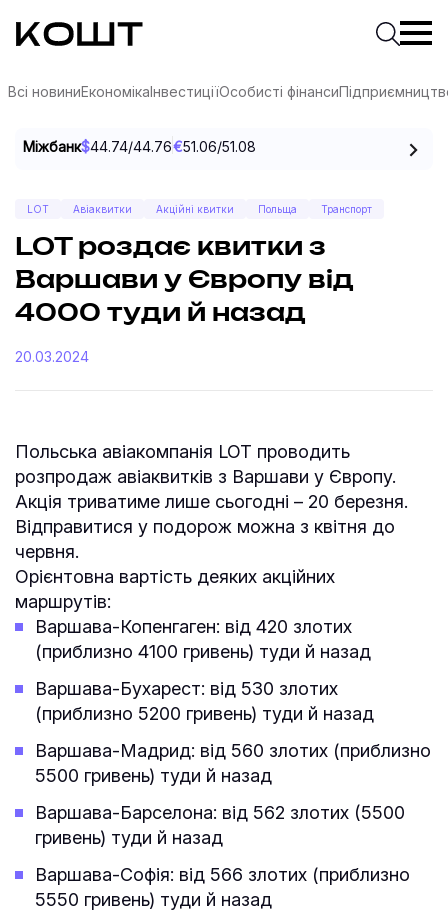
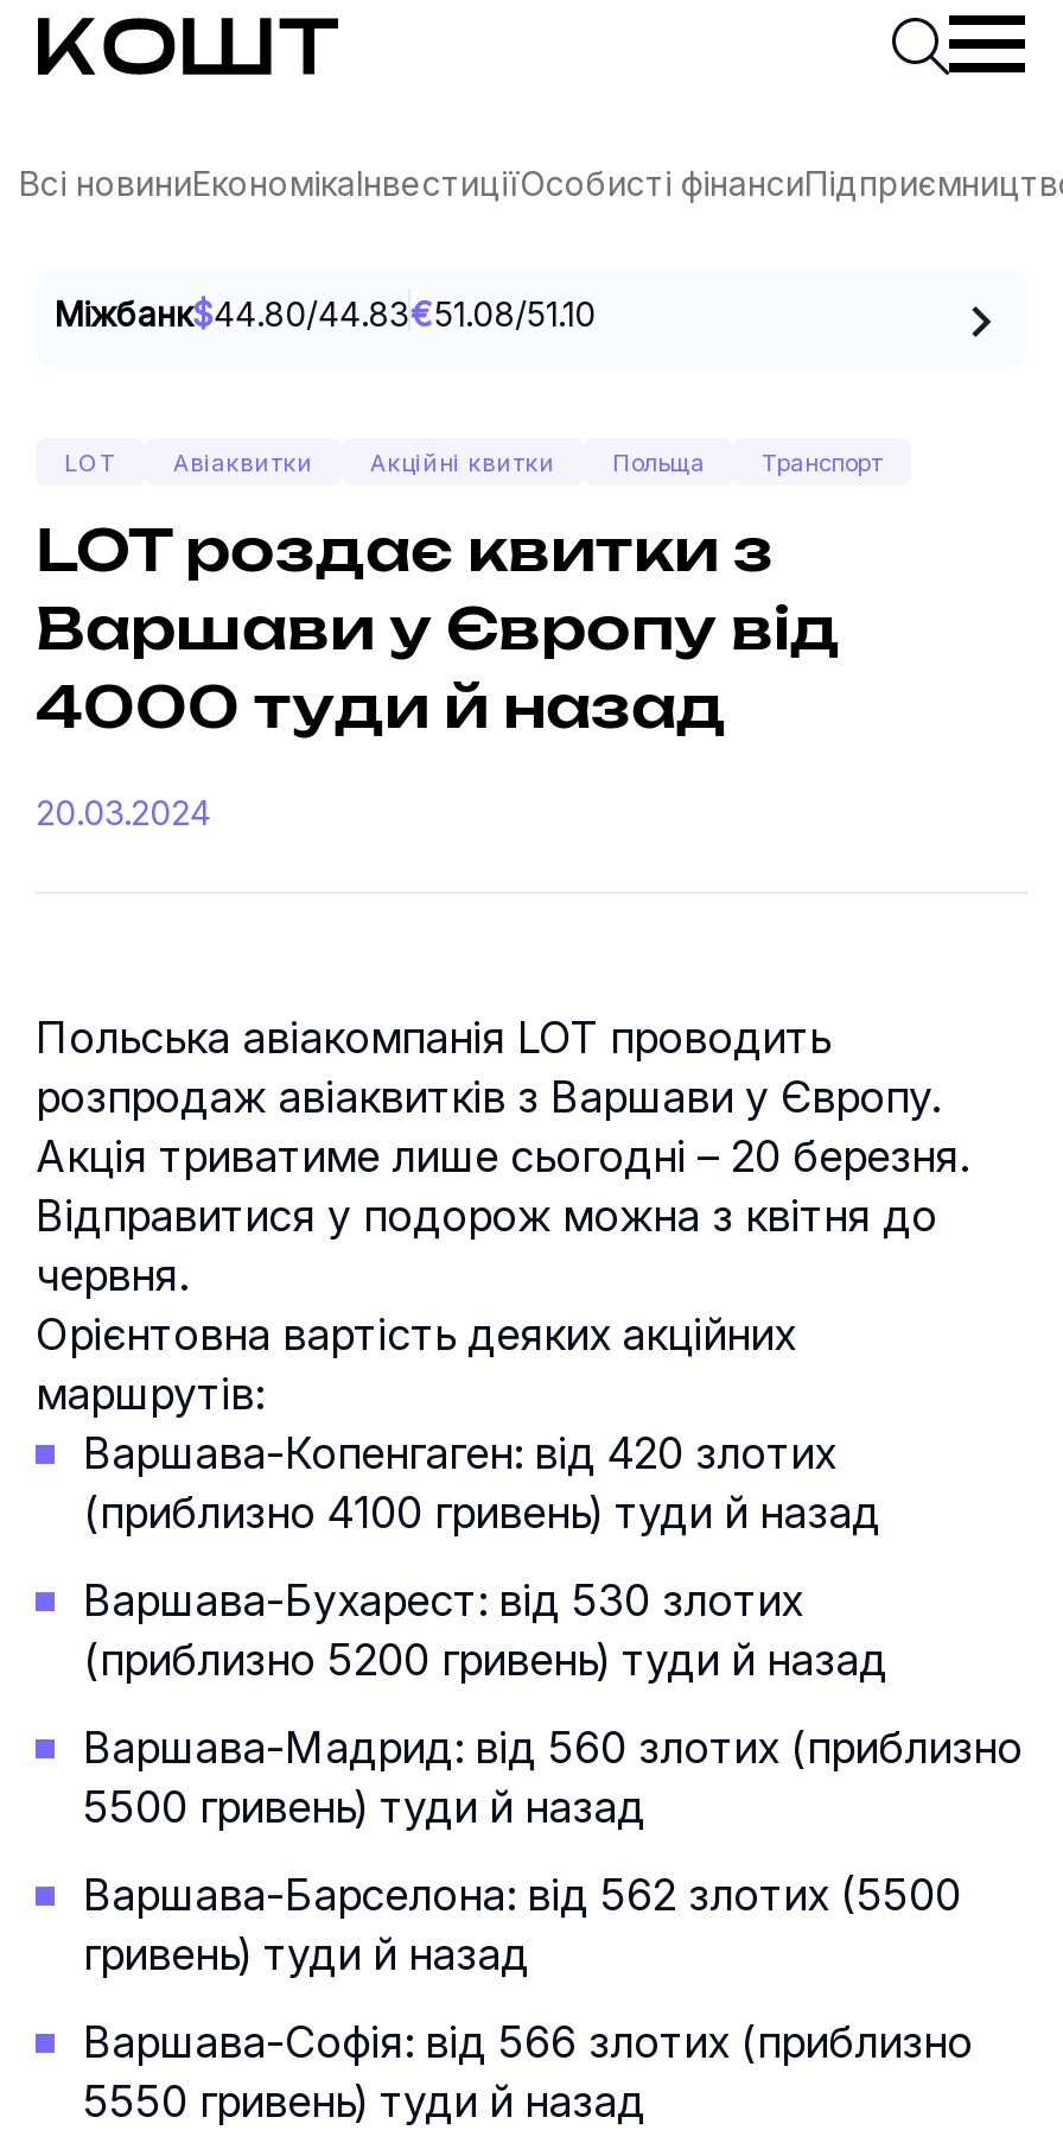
- Міжбанк$44.74/44.76€51.06/51.08
+ Міжбанк$44.80/44.83€51.08/51.10
